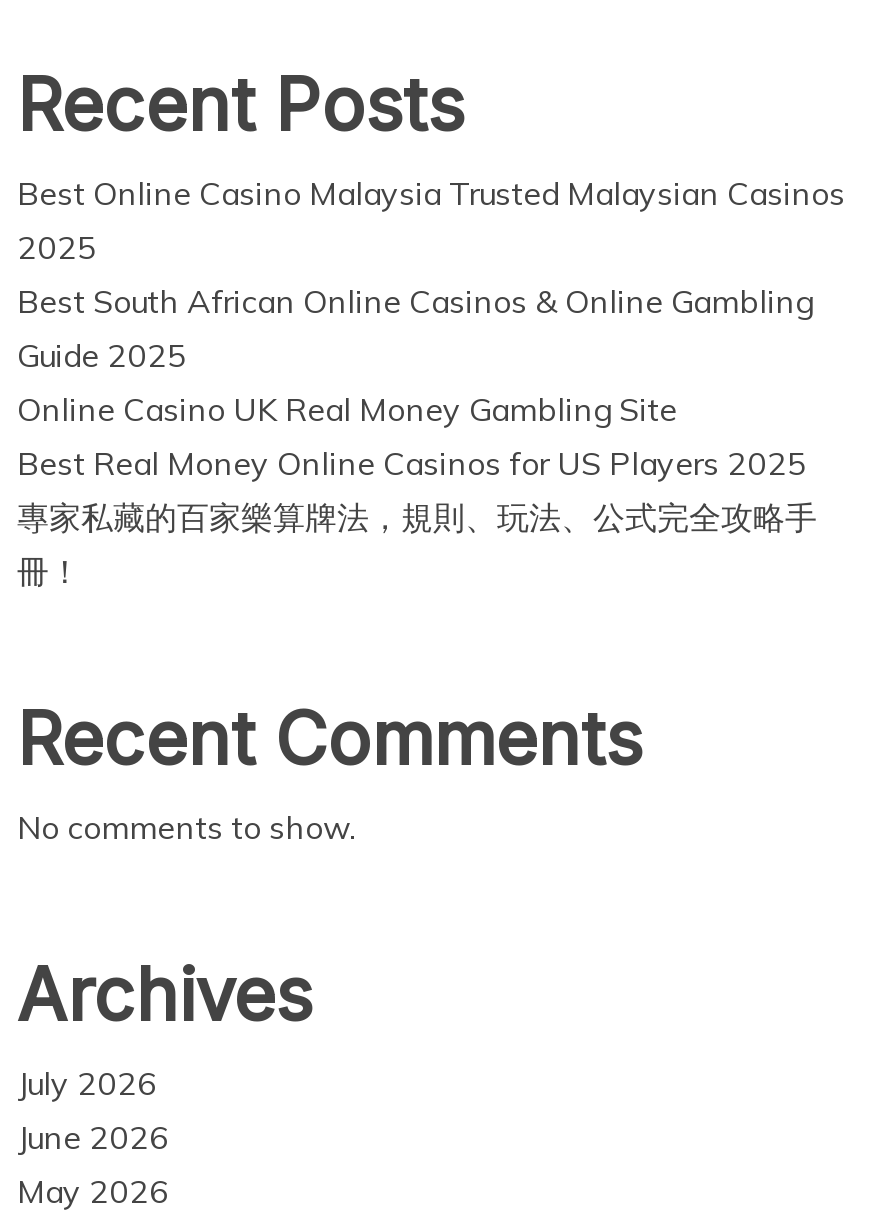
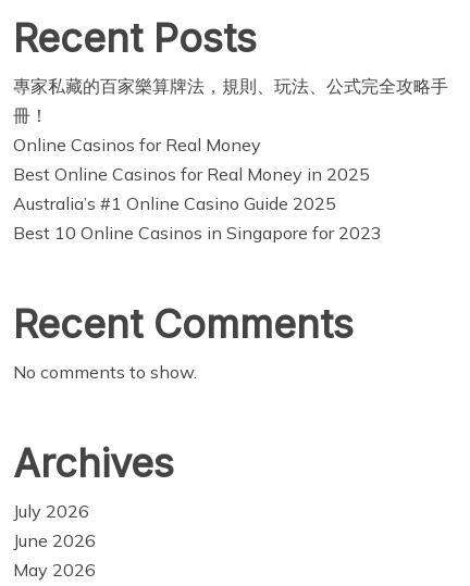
- Best Online Casino Malaysia Trusted Malaysian Casinos
- 2025
- Best South African Online Casinos & Online Gambling
- Guide 2025
- Online Casino UK Real Money Gambling Site
- Best Real Money Online Casinos for US Players 2025

moved up: 專家私藏的百家樂算牌法，規則、玩法、公式完全攻略手 | 冊！

+ Online Casinos for Real Money
+ Best Online Casinos for Real Money in 2025
+ Australia’s #1 Online Casino Guide 2025
+ Best 10 Online Casinos in Singapore for 2023
